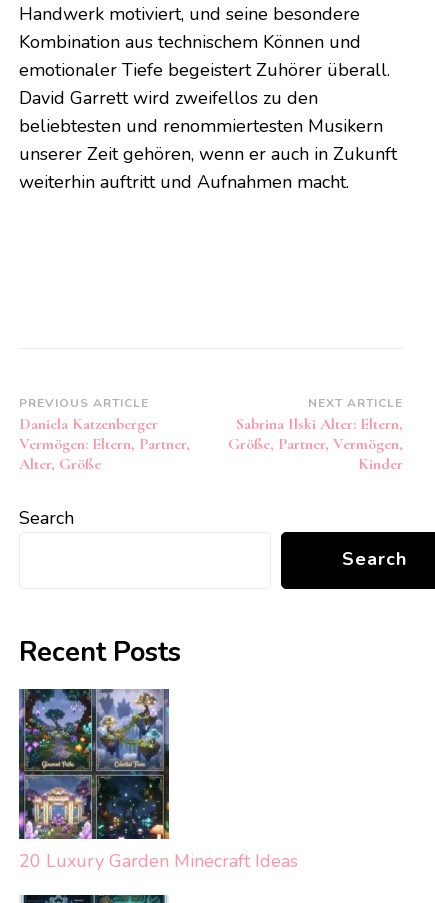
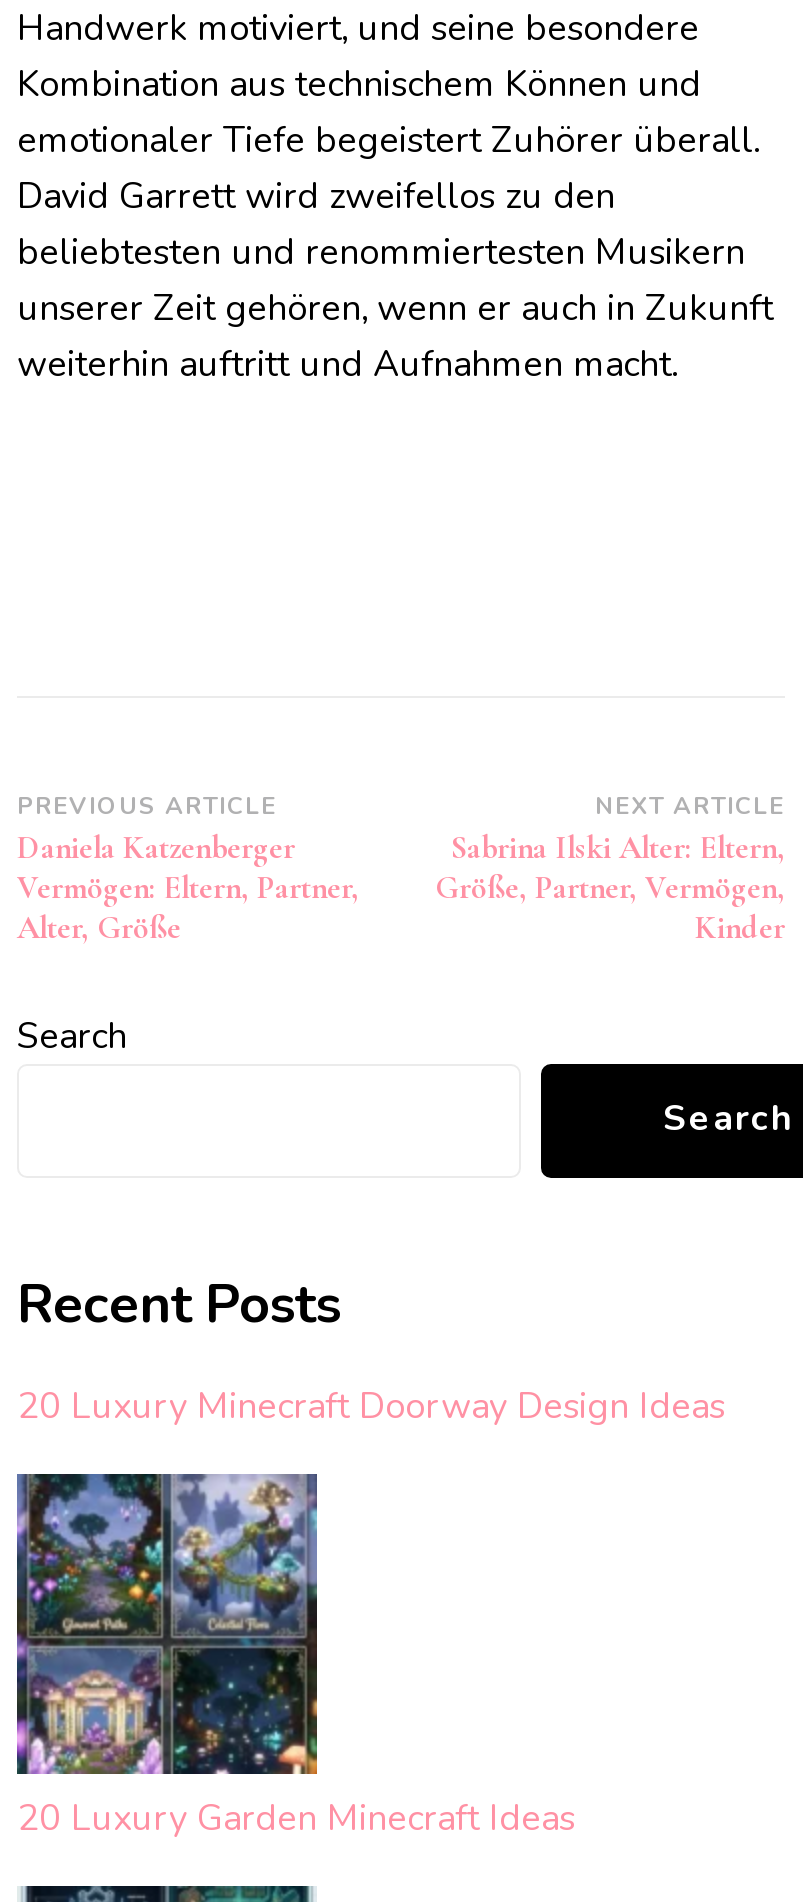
+ 20 Luxury Minecraft Doorway Design Ideas
